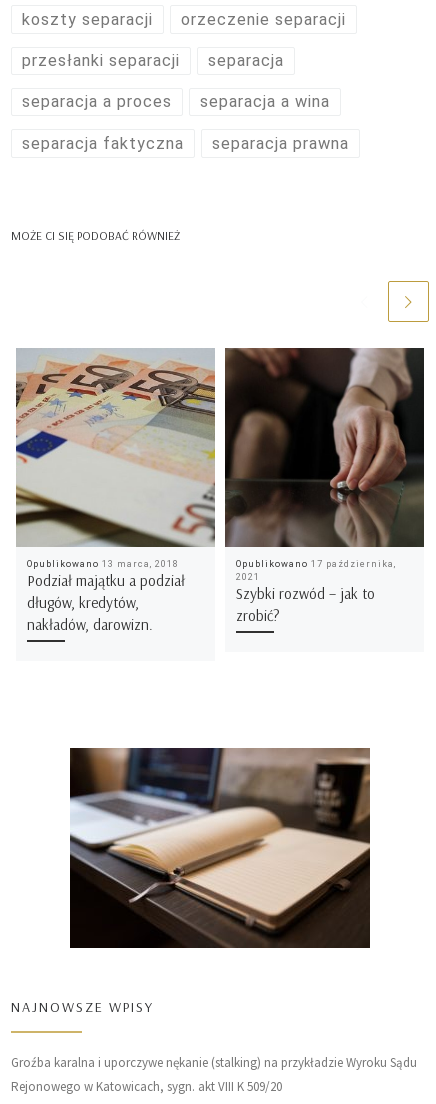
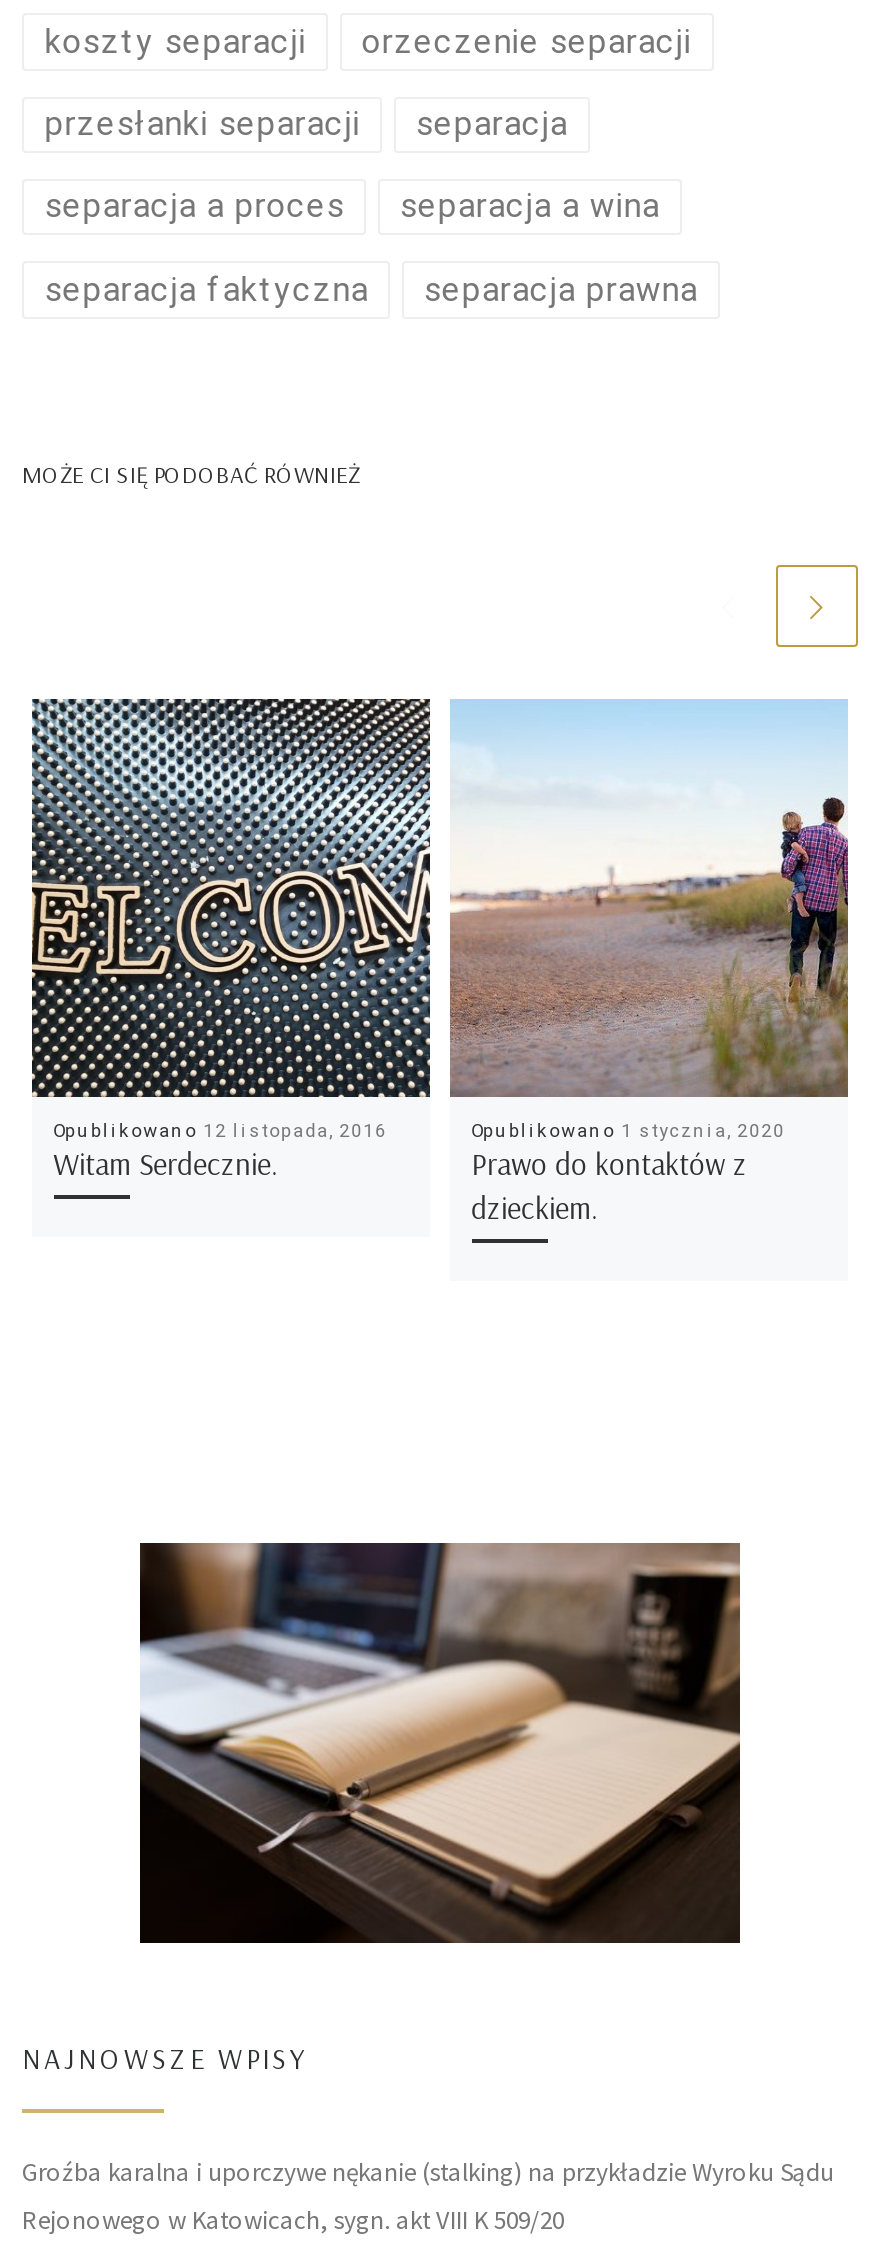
- [image]
- Opublikowano 13 marca, 2018
- Podział majątku a podział
- długów, kredytów,
- nakładów, darowizn.
+ [image]
+ Opublikowano 12 listopada, 2016
+ Witam Serdecznie.

- [image]
- Opublikowano 17 października,
- 2021
- Szybki rozwód – jak to
- zrobić?
+ [image]
+ Opublikowano 1 stycznia, 2020
+ Prawo do kontaktów z
+ dzieckiem.
